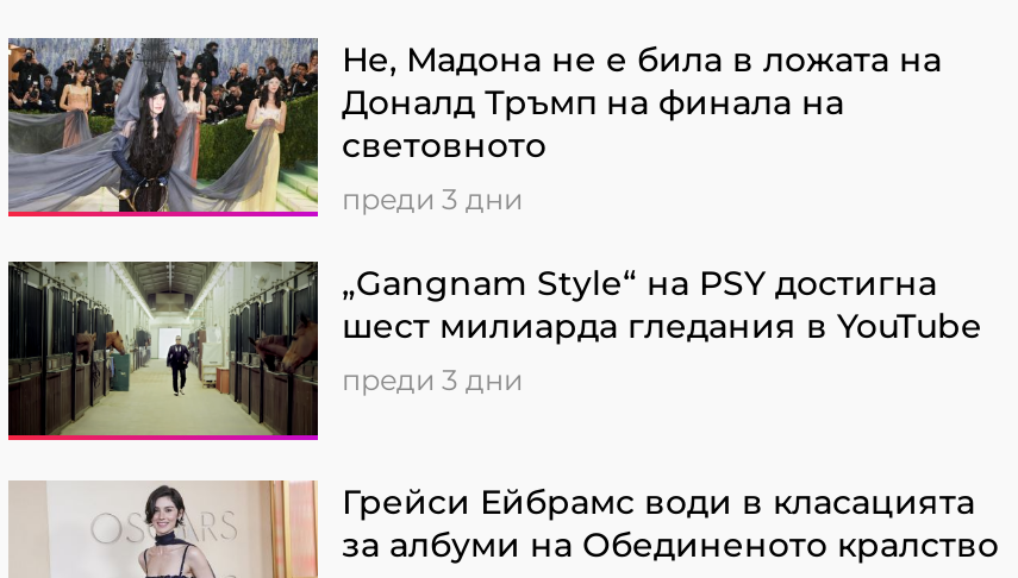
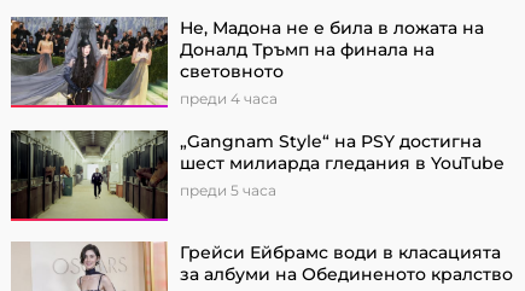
- преди 3 дни
+ преди 4 часа

- преди 3 дни
+ преди 5 часа
